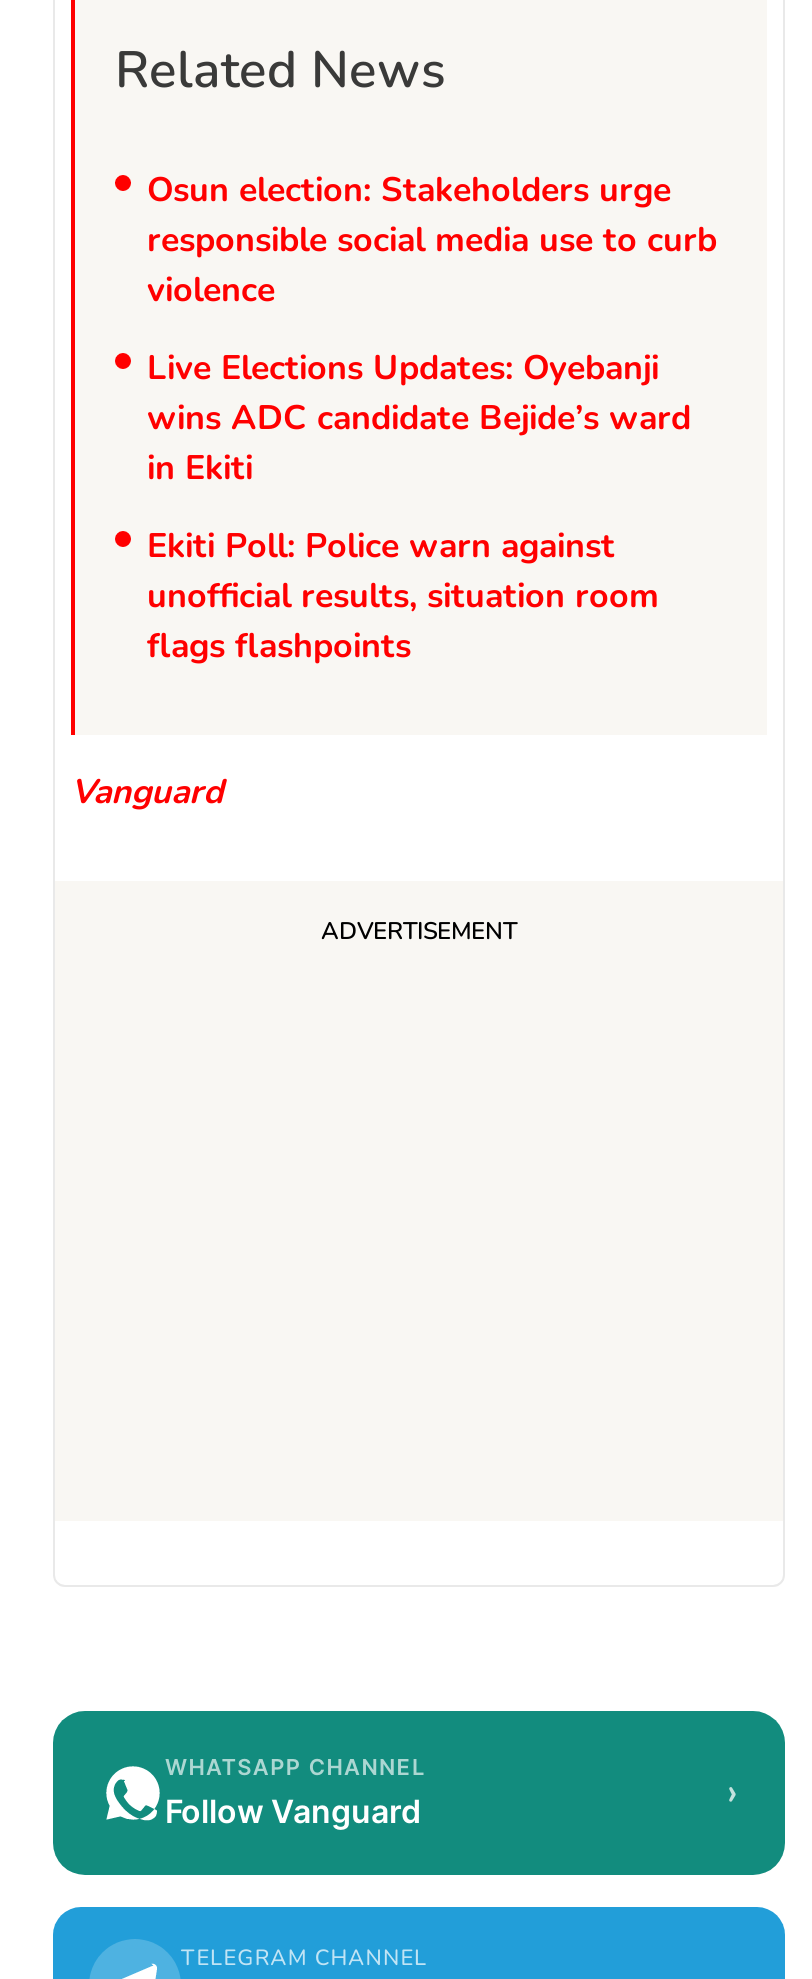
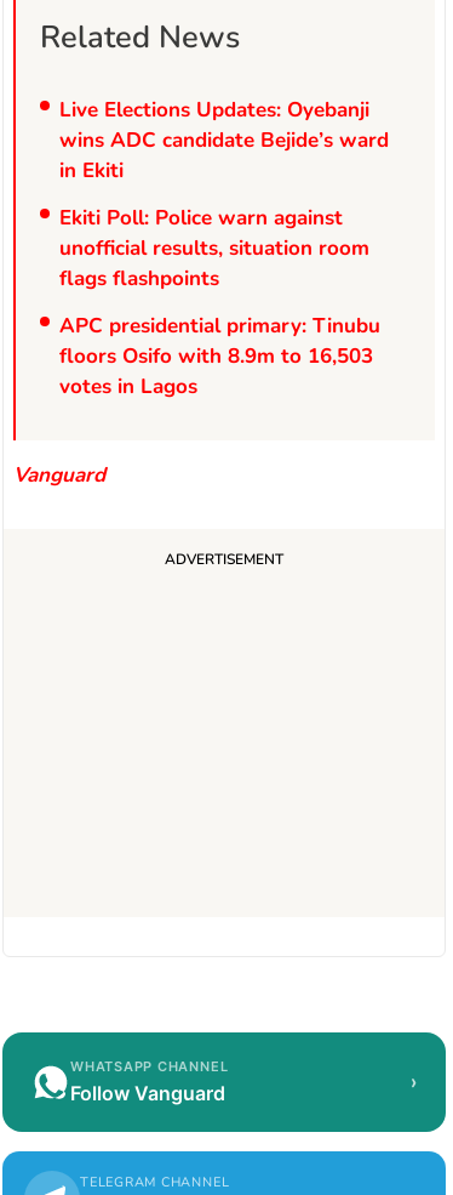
- Osun election: Stakeholders urge
- responsible social media use to curb
- violence

moved up: Live Elections Updates: Oyebanji | wins ADC candidate Bejide’s ward | in Ekiti | Ekiti Poll: Police warn against | unofficial results, situation room | flags flashpoints

+ APC presidential primary: Tinubu
+ floors Osifo with 8.9m to 16,503
+ votes in Lagos
